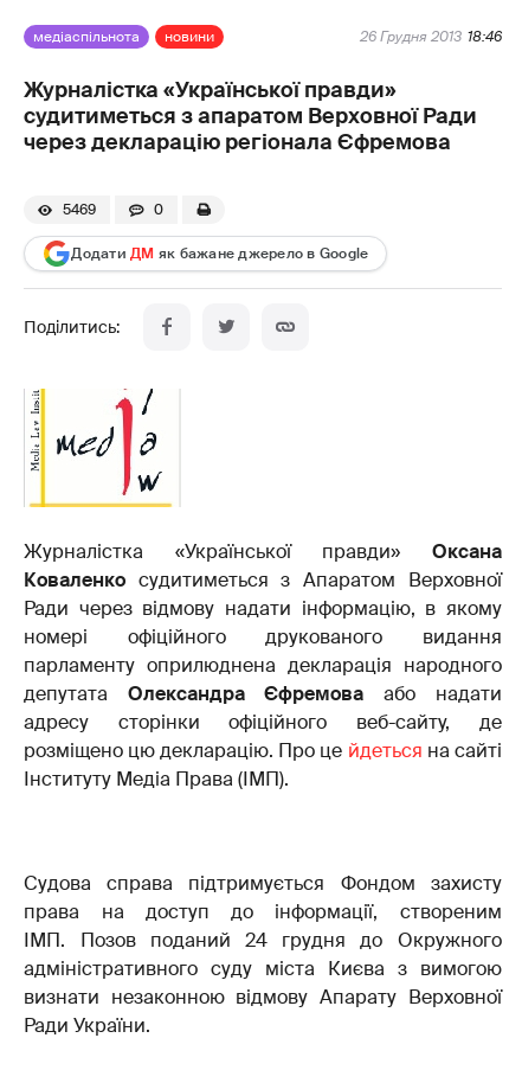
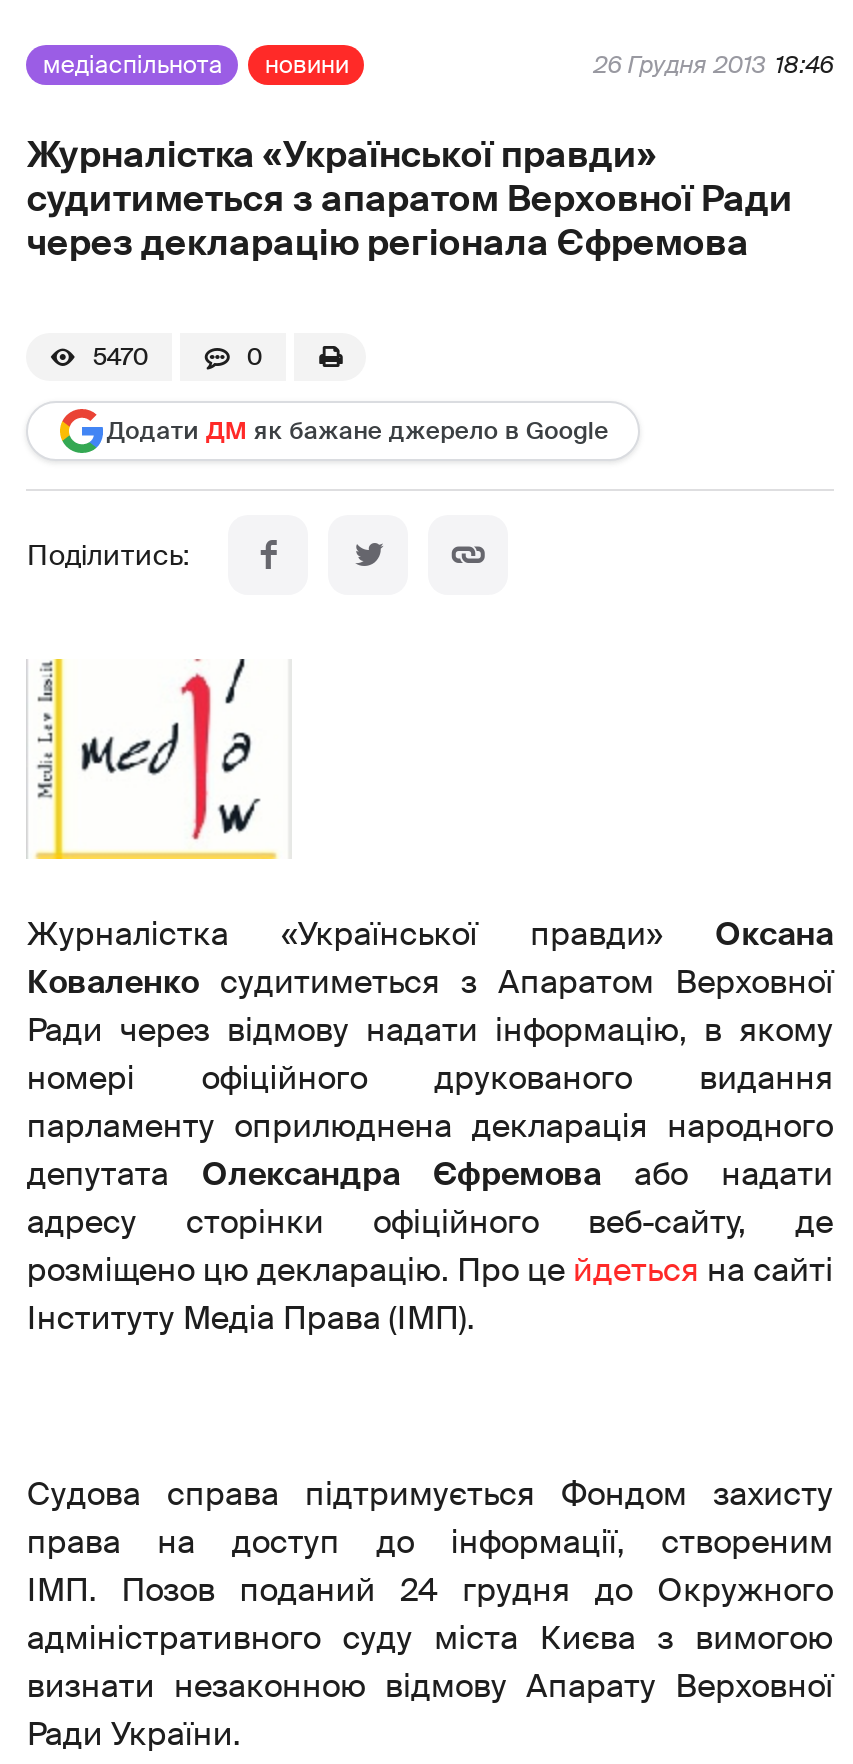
- 5469
+ 5470
